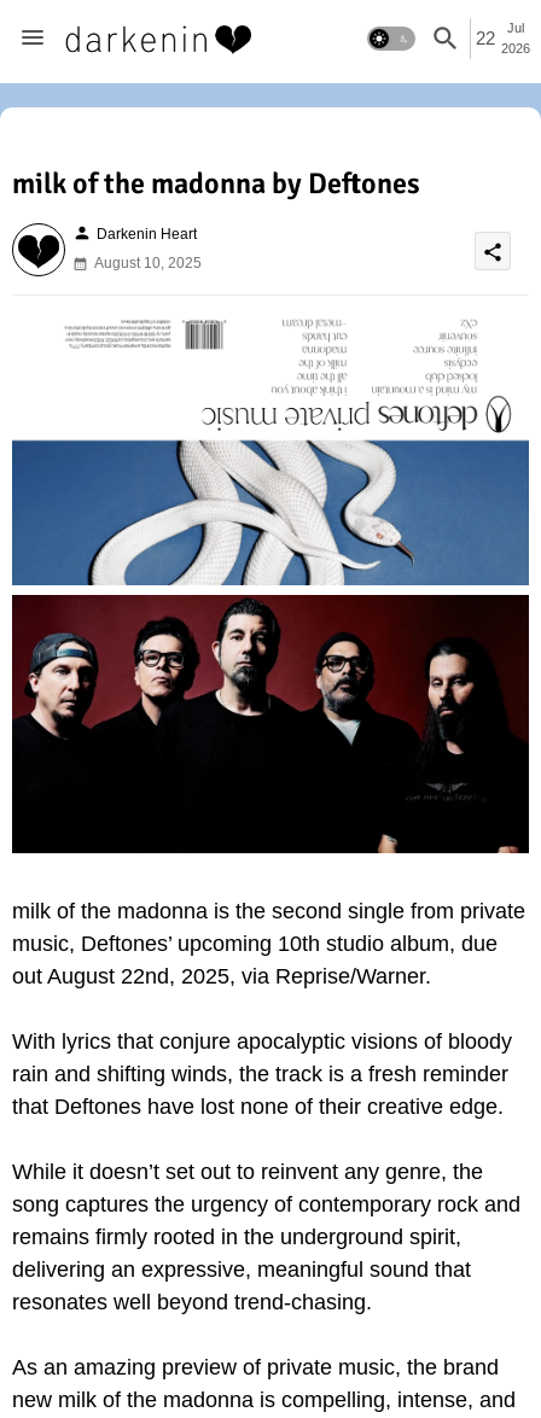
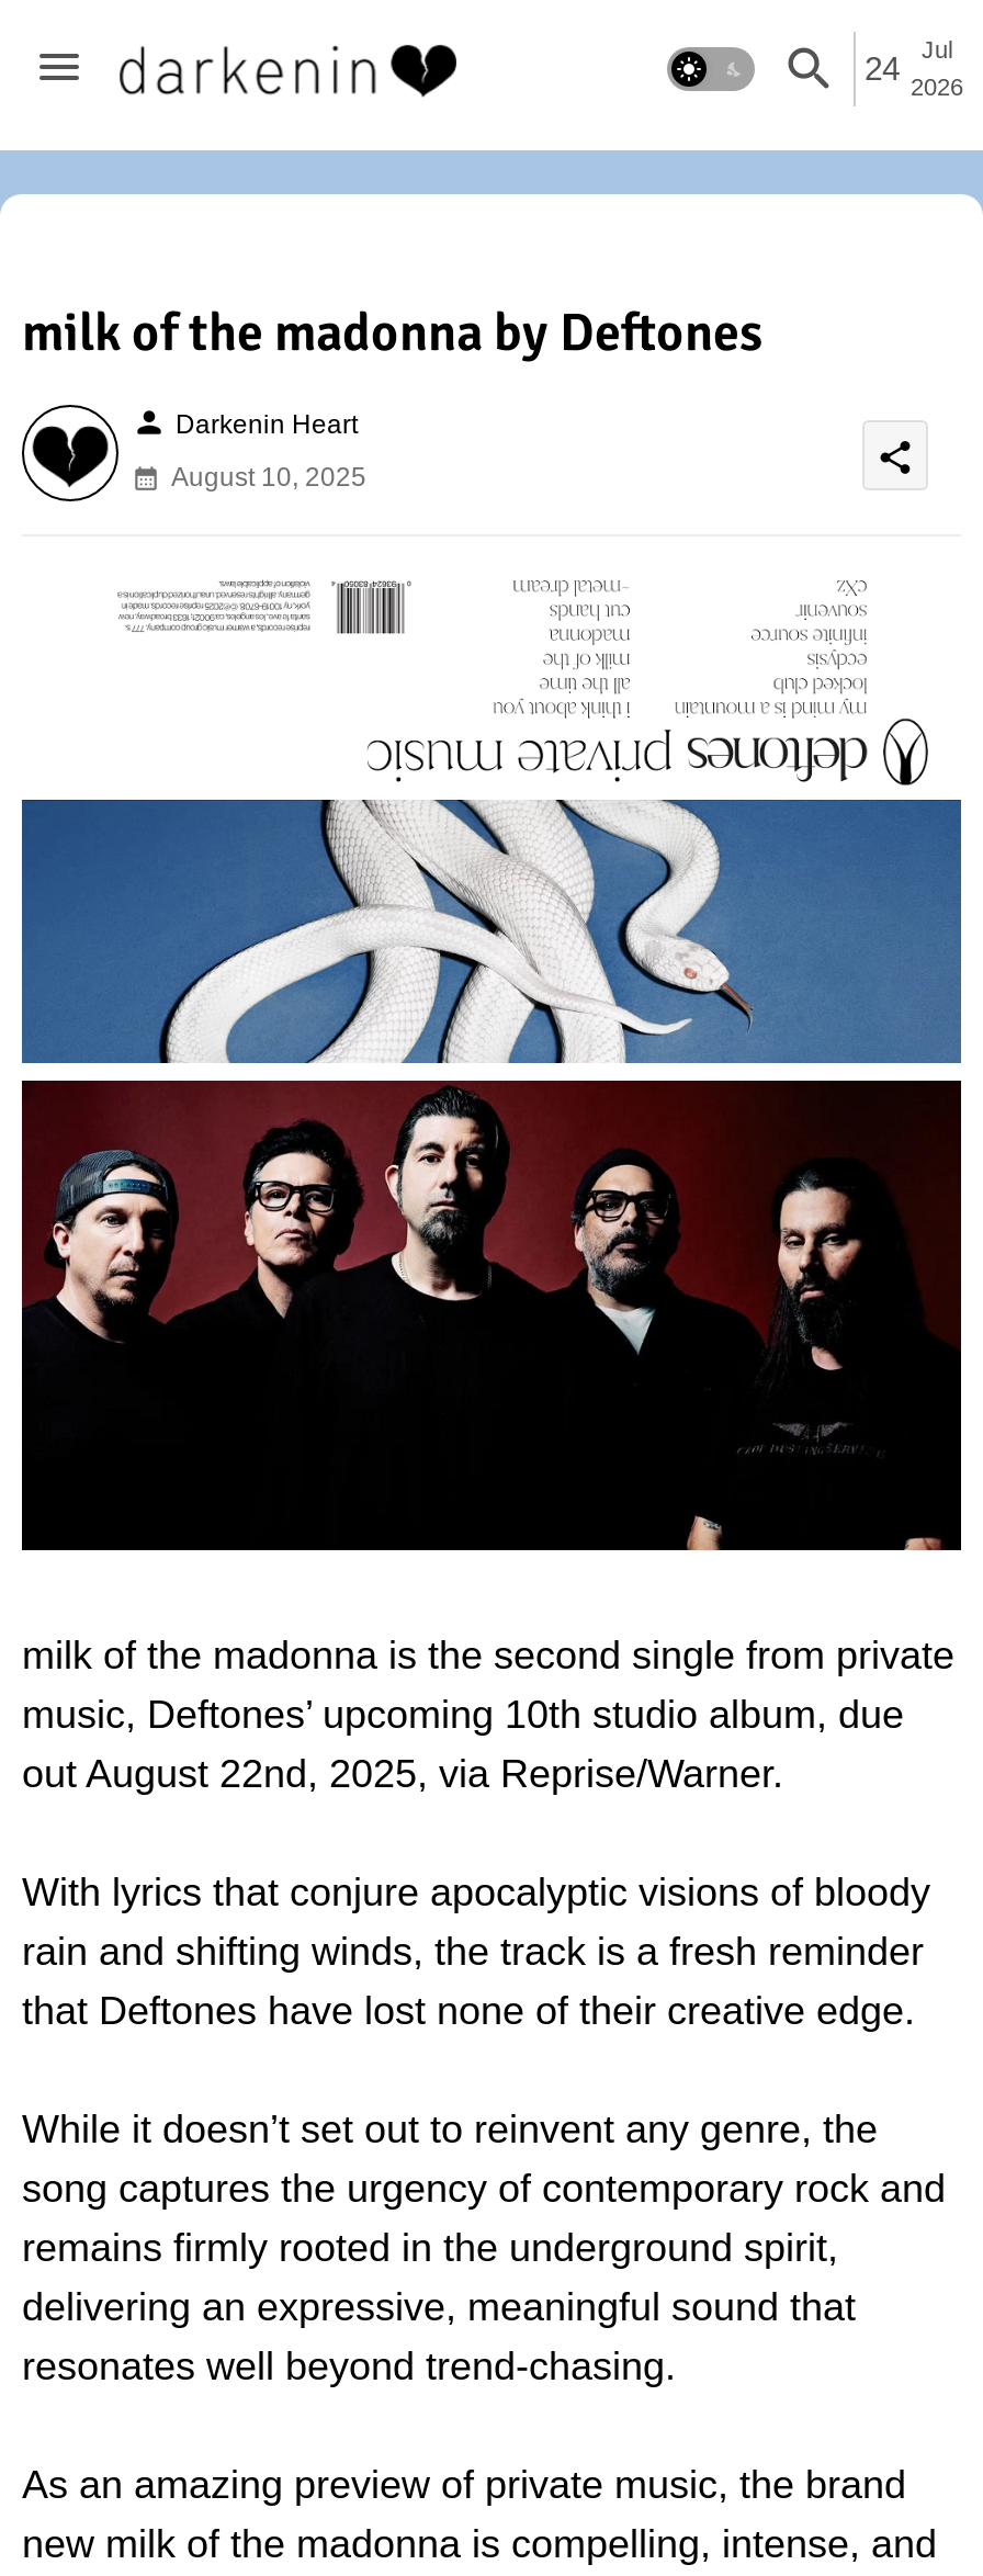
- 22 2026
+ 24 2026
